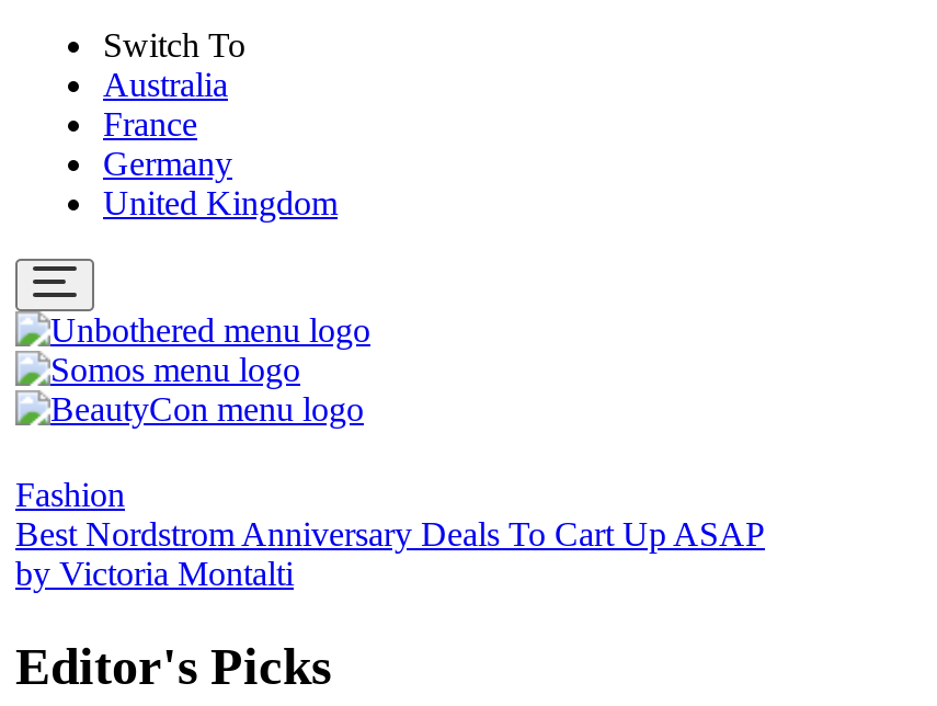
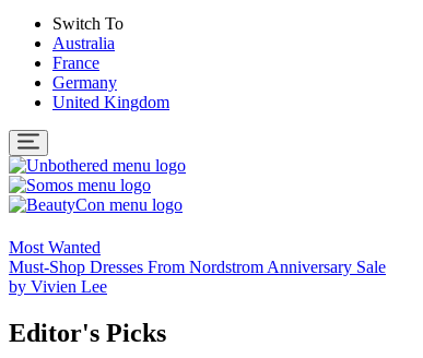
- Fashion
- Best Nordstrom Anniversary Deals To Cart Up ASAP
- by Victoria Montalti
+ Most Wanted
+ Must-Shop Dresses From Nordstrom Anniversary Sale
+ by Vivien Lee
